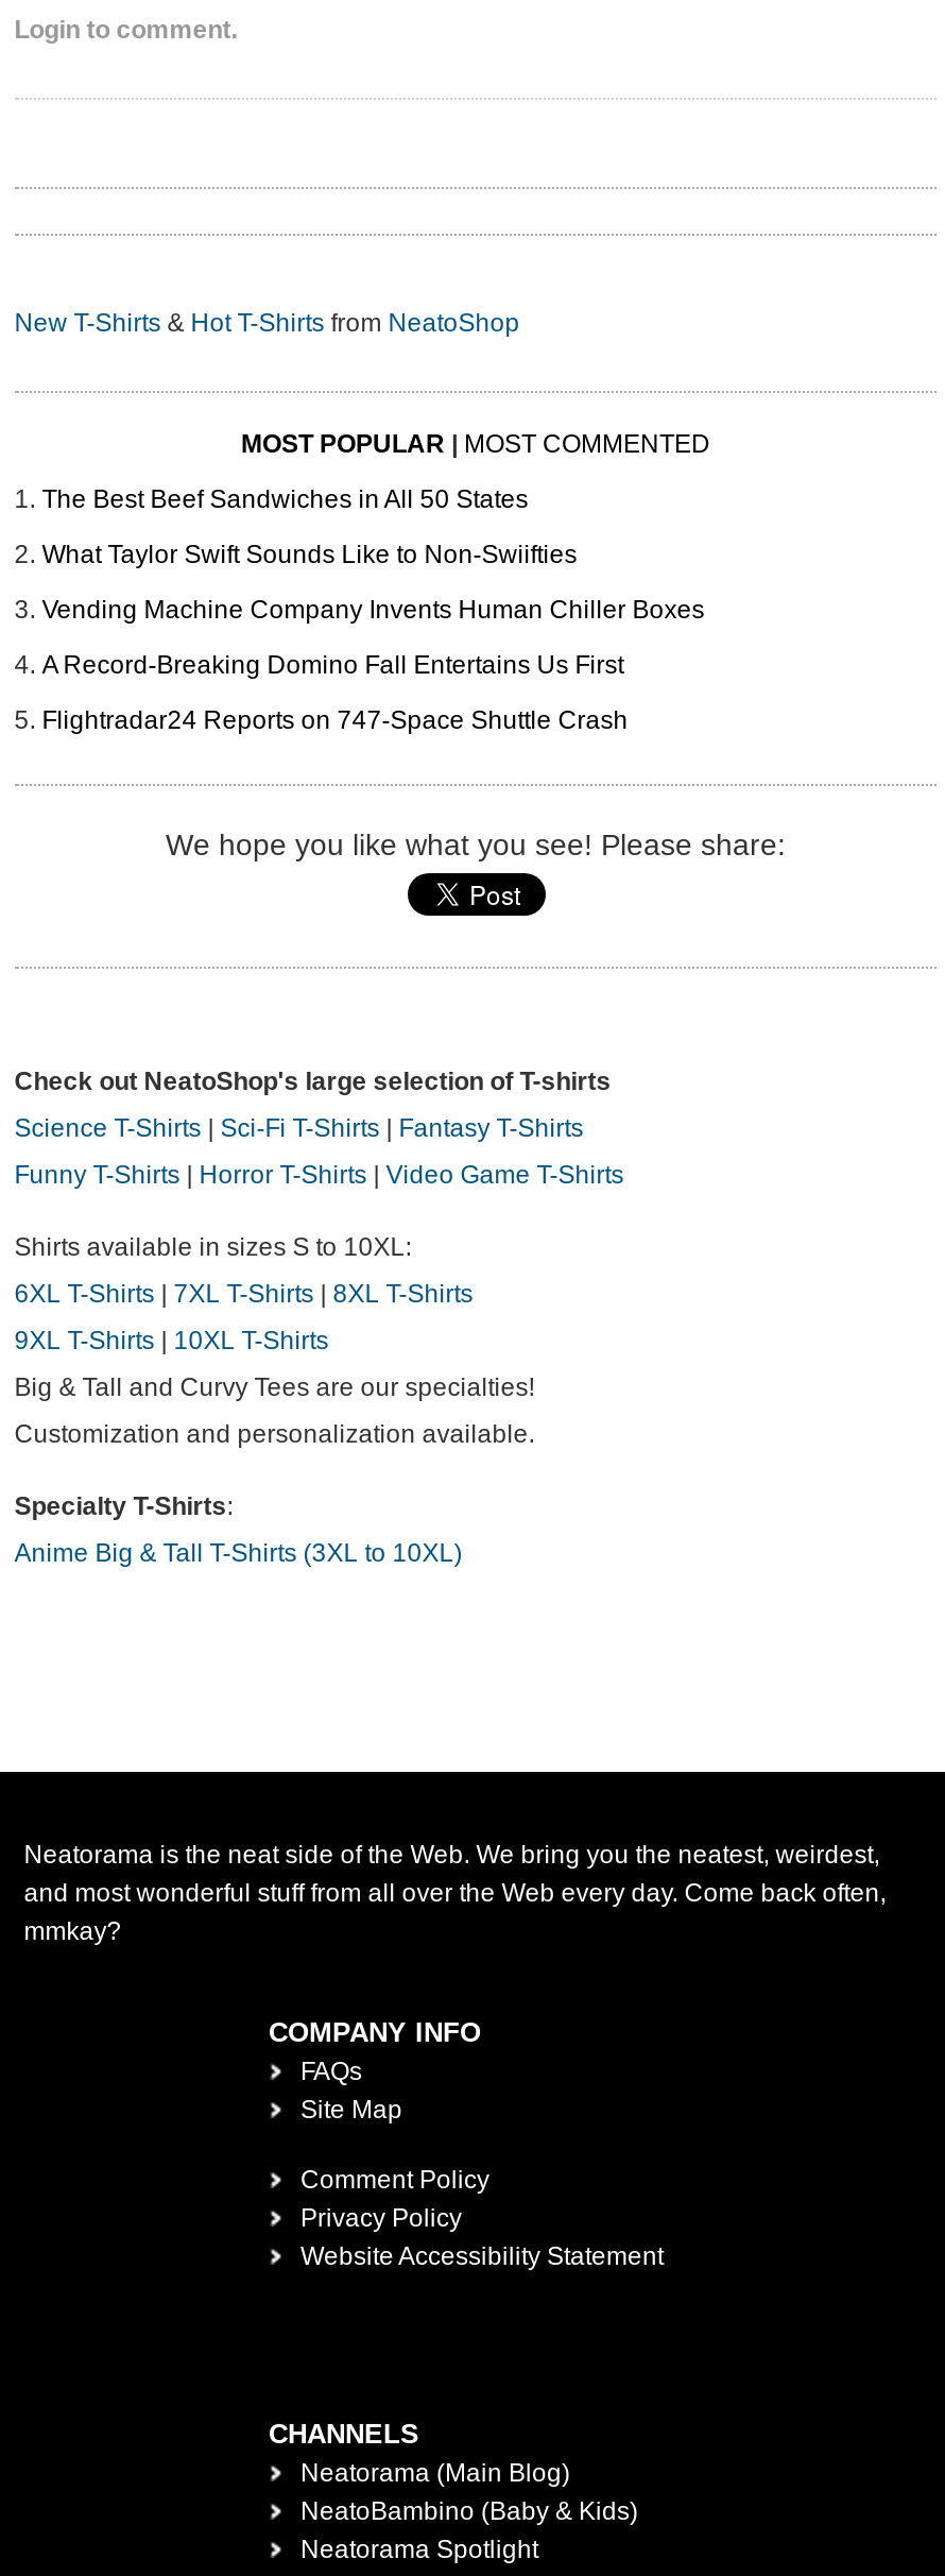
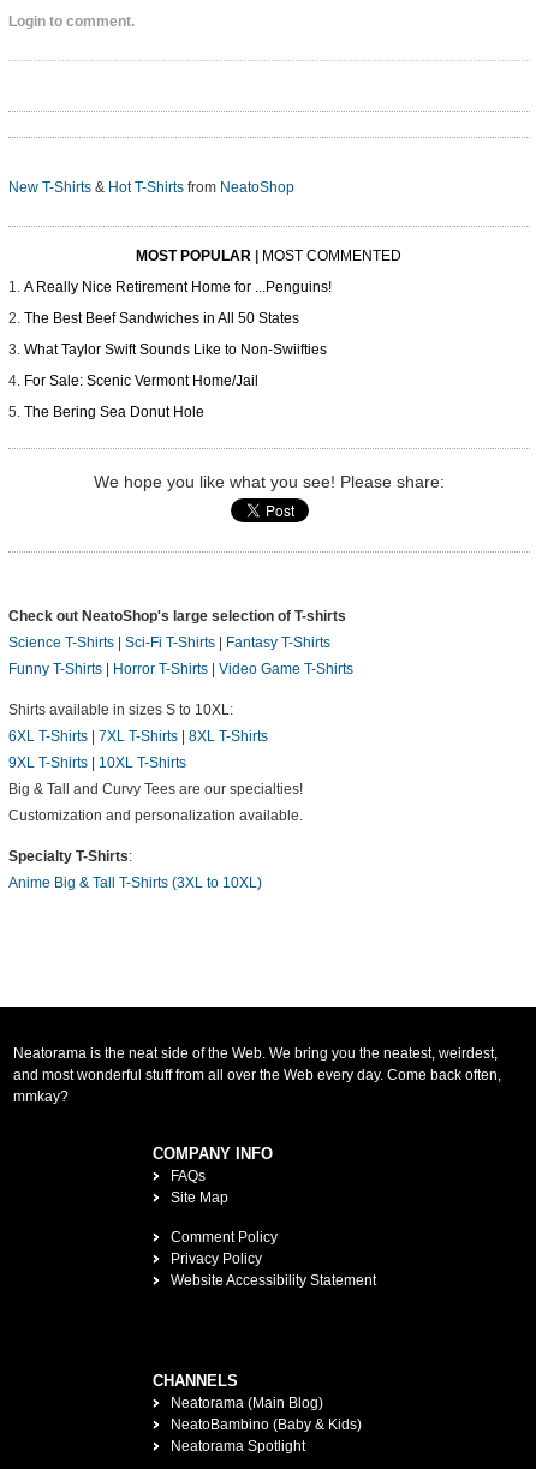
+ A Really Nice Retirement Home for ...Penguins!

moved down: The Best Beef Sandwiches in All 50 States | What Taylor Swift Sounds Like to Non-Swiifties

- Vending Machine Company Invents Human Chiller Boxes
- A Record-Breaking Domino Fall Entertains Us First
- Flightradar24 Reports on 747-Space Shuttle Crash
+ For Sale: Scenic Vermont Home/Jail
+ The Bering Sea Donut Hole
